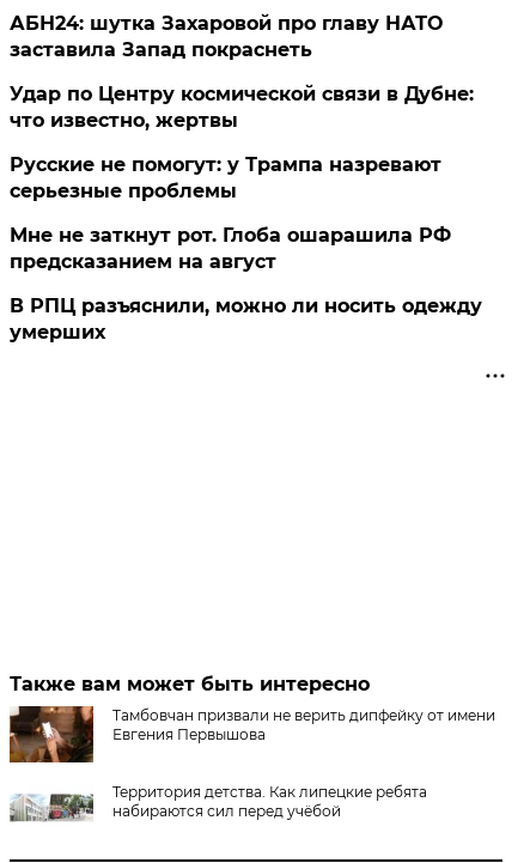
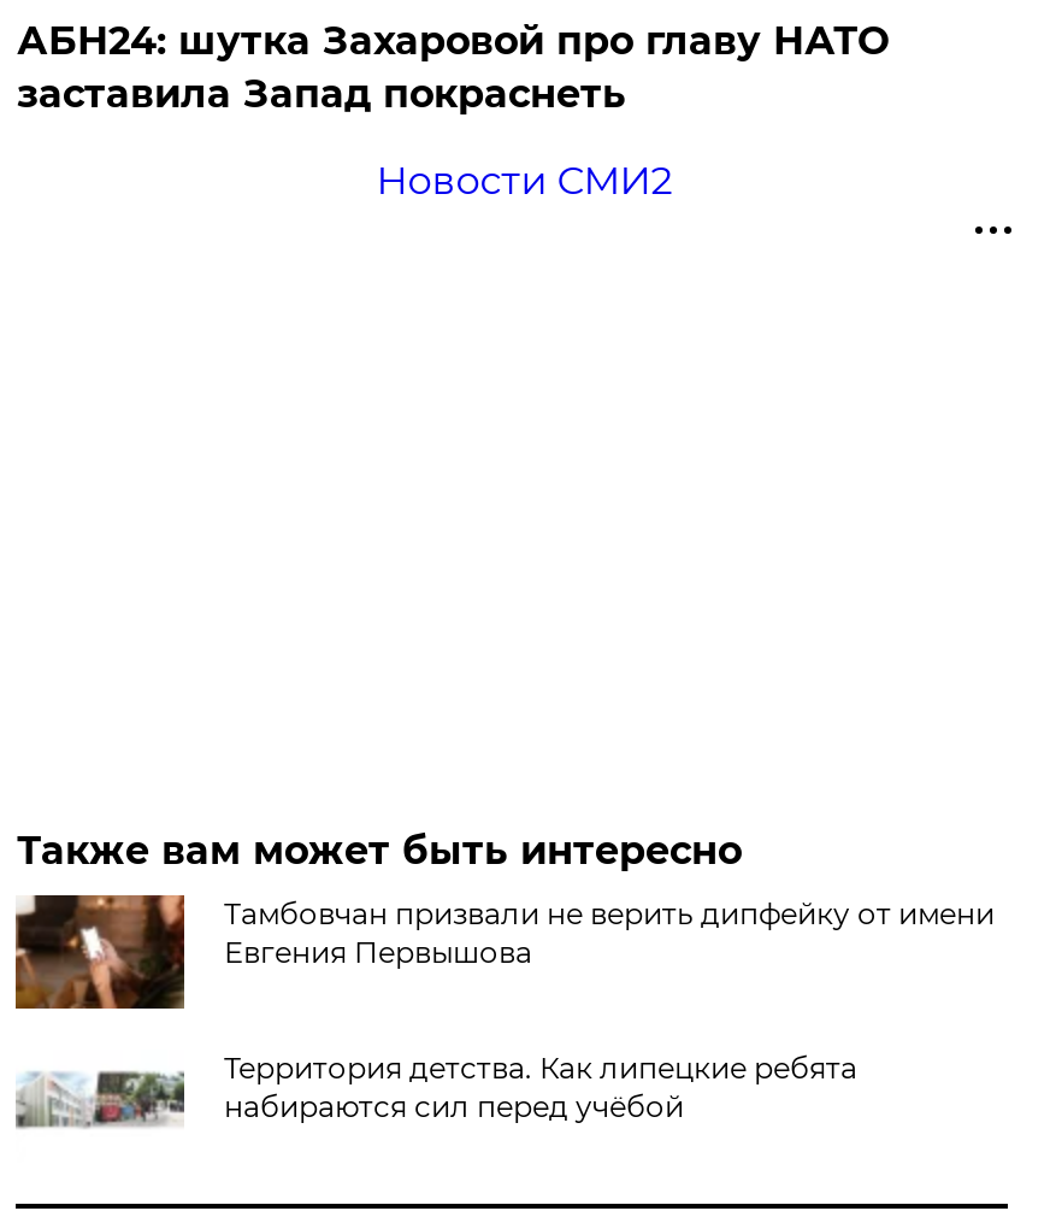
- Удар по Центру космической связи в Дубне:
- что известно, жертвы
- Русские не помогут: у Трампа назревают
- серьезные проблемы
- Мне не заткнут рот. Глоба ошарашила РФ
- предсказанием на август
- В РПЦ разъяснили, можно ли носить одежду
- умерших
+ Новости СМИ2
